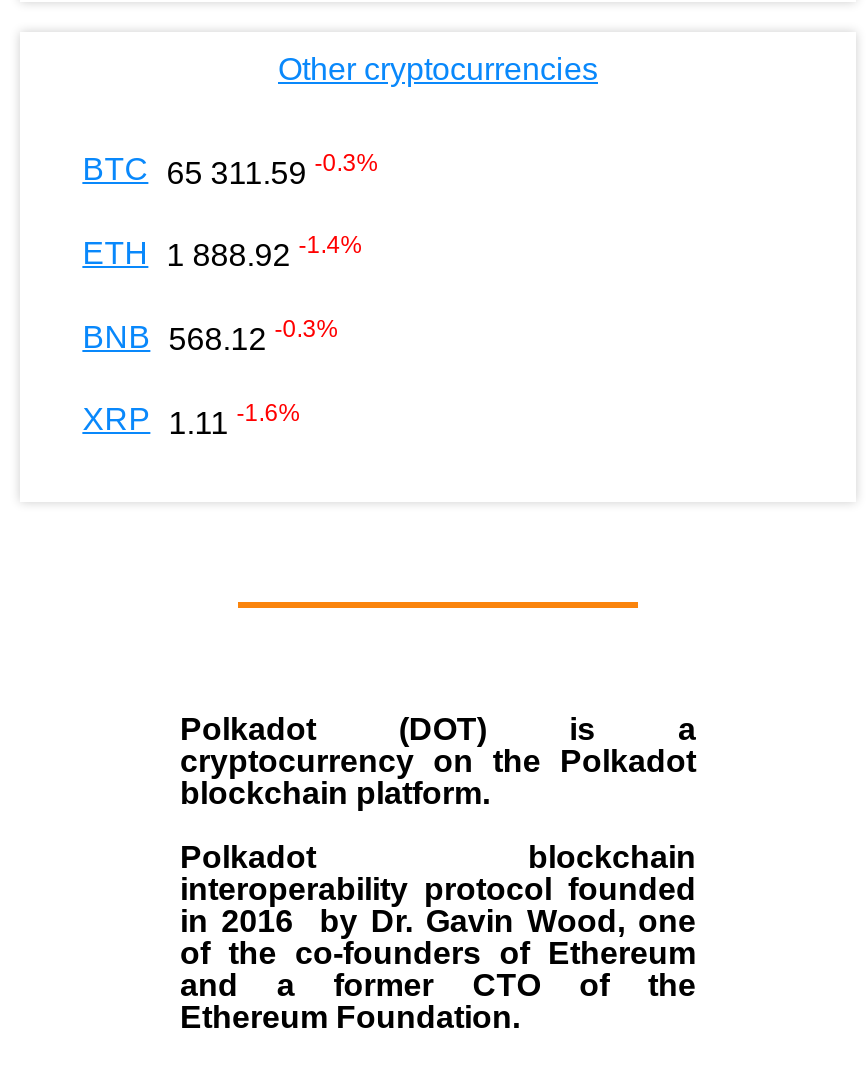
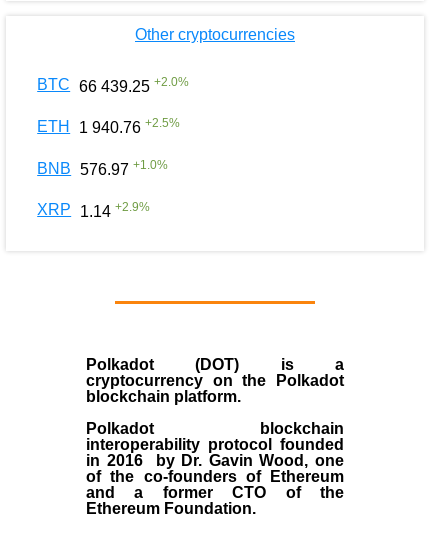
- BTC 65 311.59 -0.3%
+ BTC 66 439.25 +2.0%

- ETH 1 888.92 -1.4%
+ ETH 1 940.76 +2.5%

- BNB 568.12 -0.3%
+ BNB 576.97 +1.0%

- XRP 1.11 -1.6%
+ XRP 1.14 +2.9%
